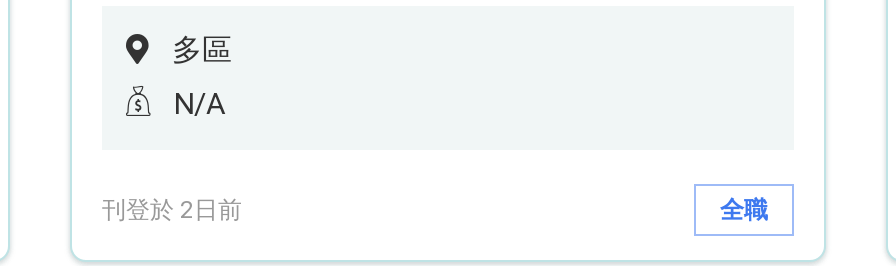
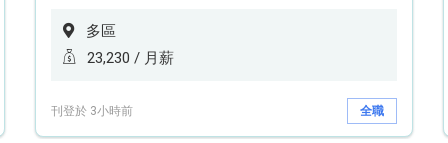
- N/A
+ 23,230 / 月薪

- 刊登於 2日前
+ 刊登於 3小時前
